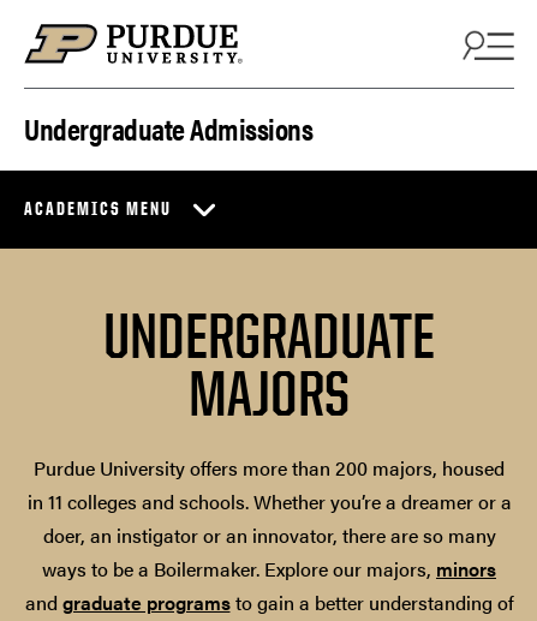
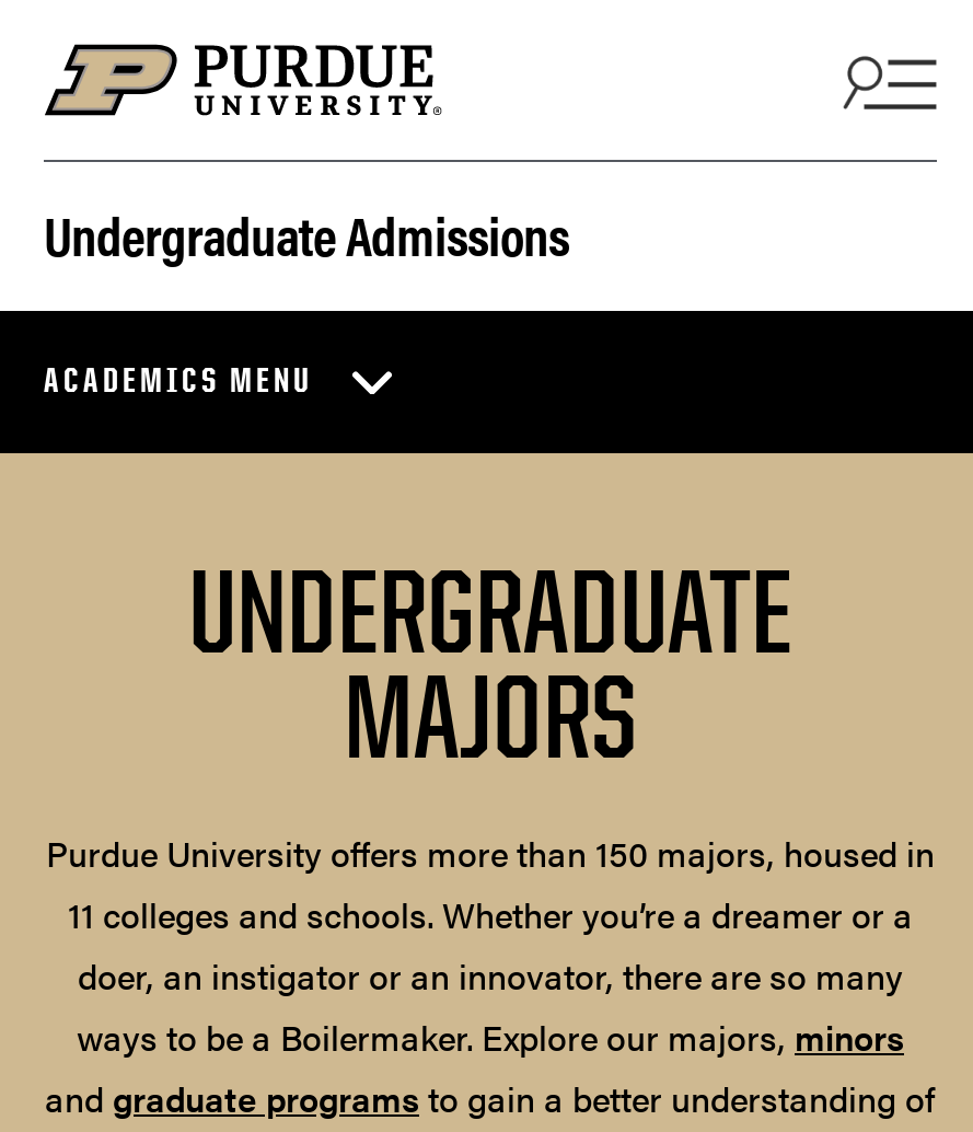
- Purdue University offers more than 200 majors, housed
- in 11 colleges and schools. Whether you’re a dreamer or a
+ Purdue University offers more than 150 majors, housed in
+ 11 colleges and schools. Whether you’re a dreamer or a
